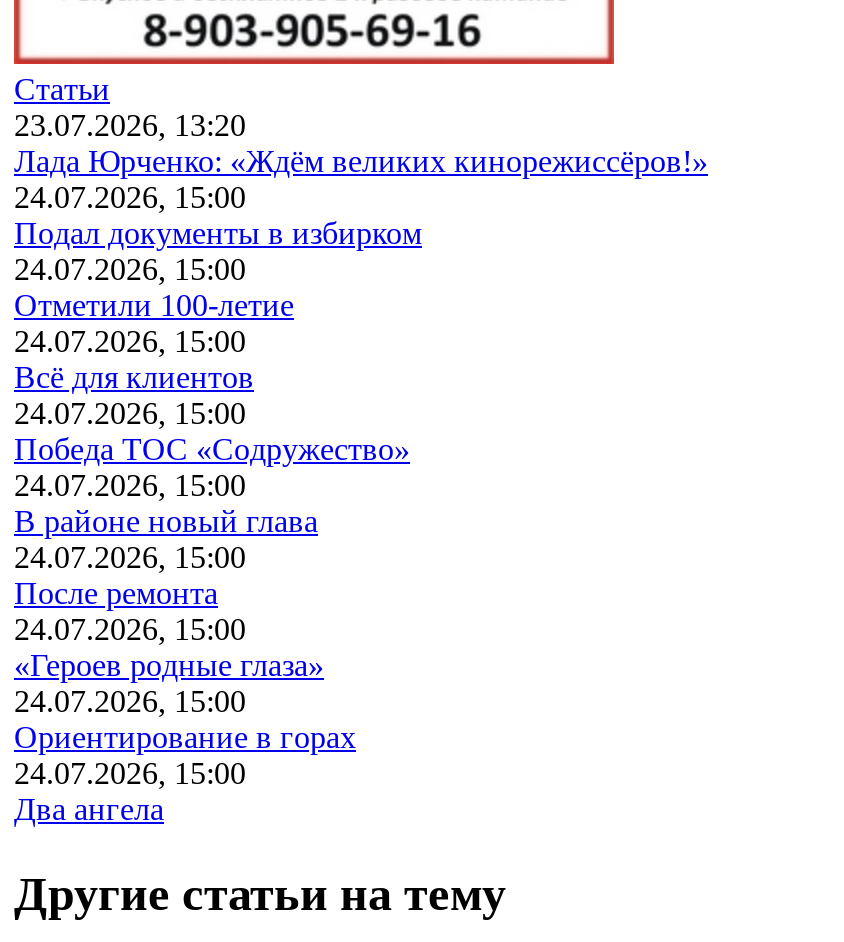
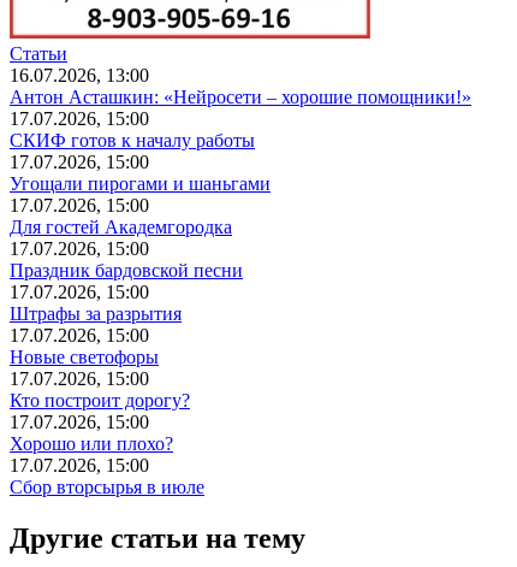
- 23.07.2026, 13:20
- Лада Юрченко: «Ждём великих кинорежиссёров!»
- 24.07.2026, 15:00
- Подал документы в избирком
- 24.07.2026, 15:00
- Отметили 100-летие
- 24.07.2026, 15:00
- Всё для клиентов
- 24.07.2026, 15:00
- Победа ТОС «Содружество»
- 24.07.2026, 15:00
- В районе новый глава
- 24.07.2026, 15:00
- После ремонта
- 24.07.2026, 15:00
- «Героев родные глаза»
- 24.07.2026, 15:00
- Ориентирование в горах
- 24.07.2026, 15:00
- Два ангела
+ 16.07.2026, 13:00
+ Антон Асташкин: «Нейросети – хорошие помощники!»
+ 17.07.2026, 15:00
+ СКИФ готов к началу работы
+ 17.07.2026, 15:00
+ Угощали пирогами и шаньгами
+ 17.07.2026, 15:00
+ Для гостей Академгородка
+ 17.07.2026, 15:00
+ Праздник бардовской песни
+ 17.07.2026, 15:00
+ Штрафы за разрытия
+ 17.07.2026, 15:00
+ Новые светофоры
+ 17.07.2026, 15:00
+ Кто построит дорогу?
+ 17.07.2026, 15:00
+ Хорошо или плохо?
+ 17.07.2026, 15:00
+ Сбор вторсырья в июле
